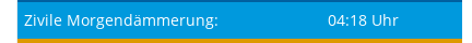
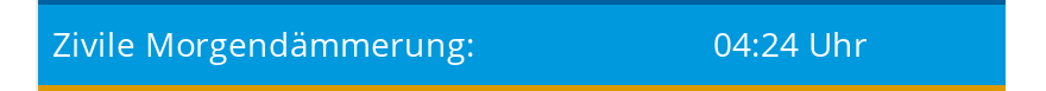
- 04:18 Uhr
+ 04:24 Uhr
